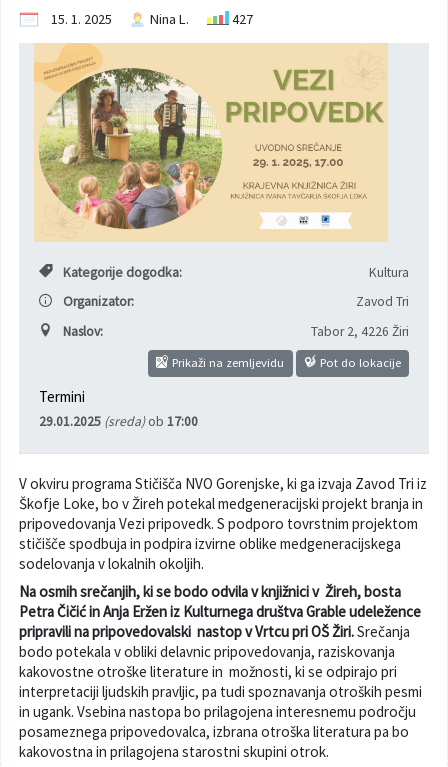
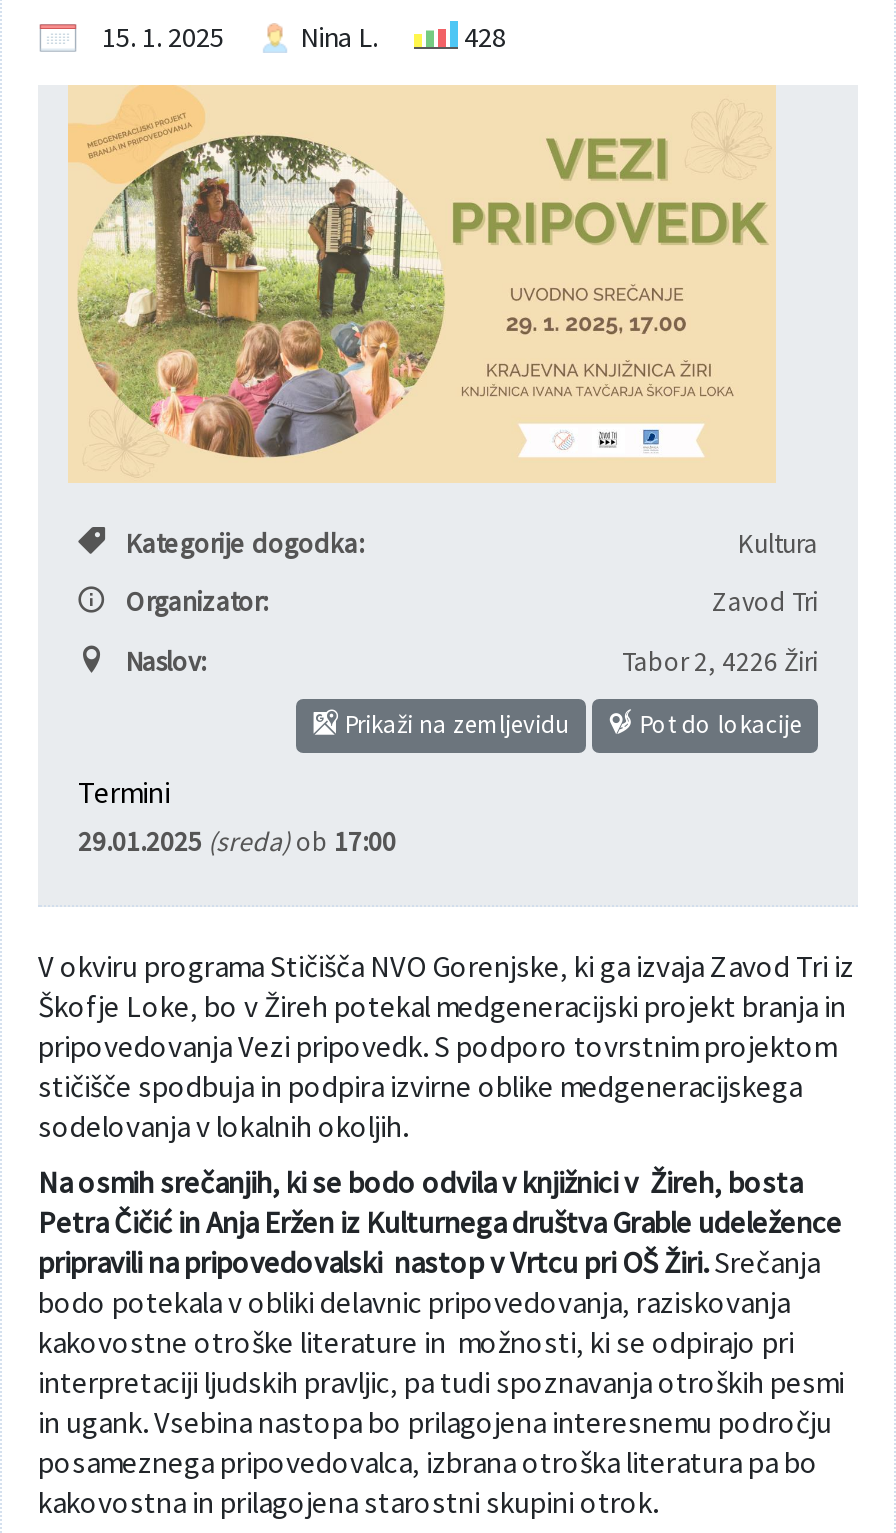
- 427
+ 428
